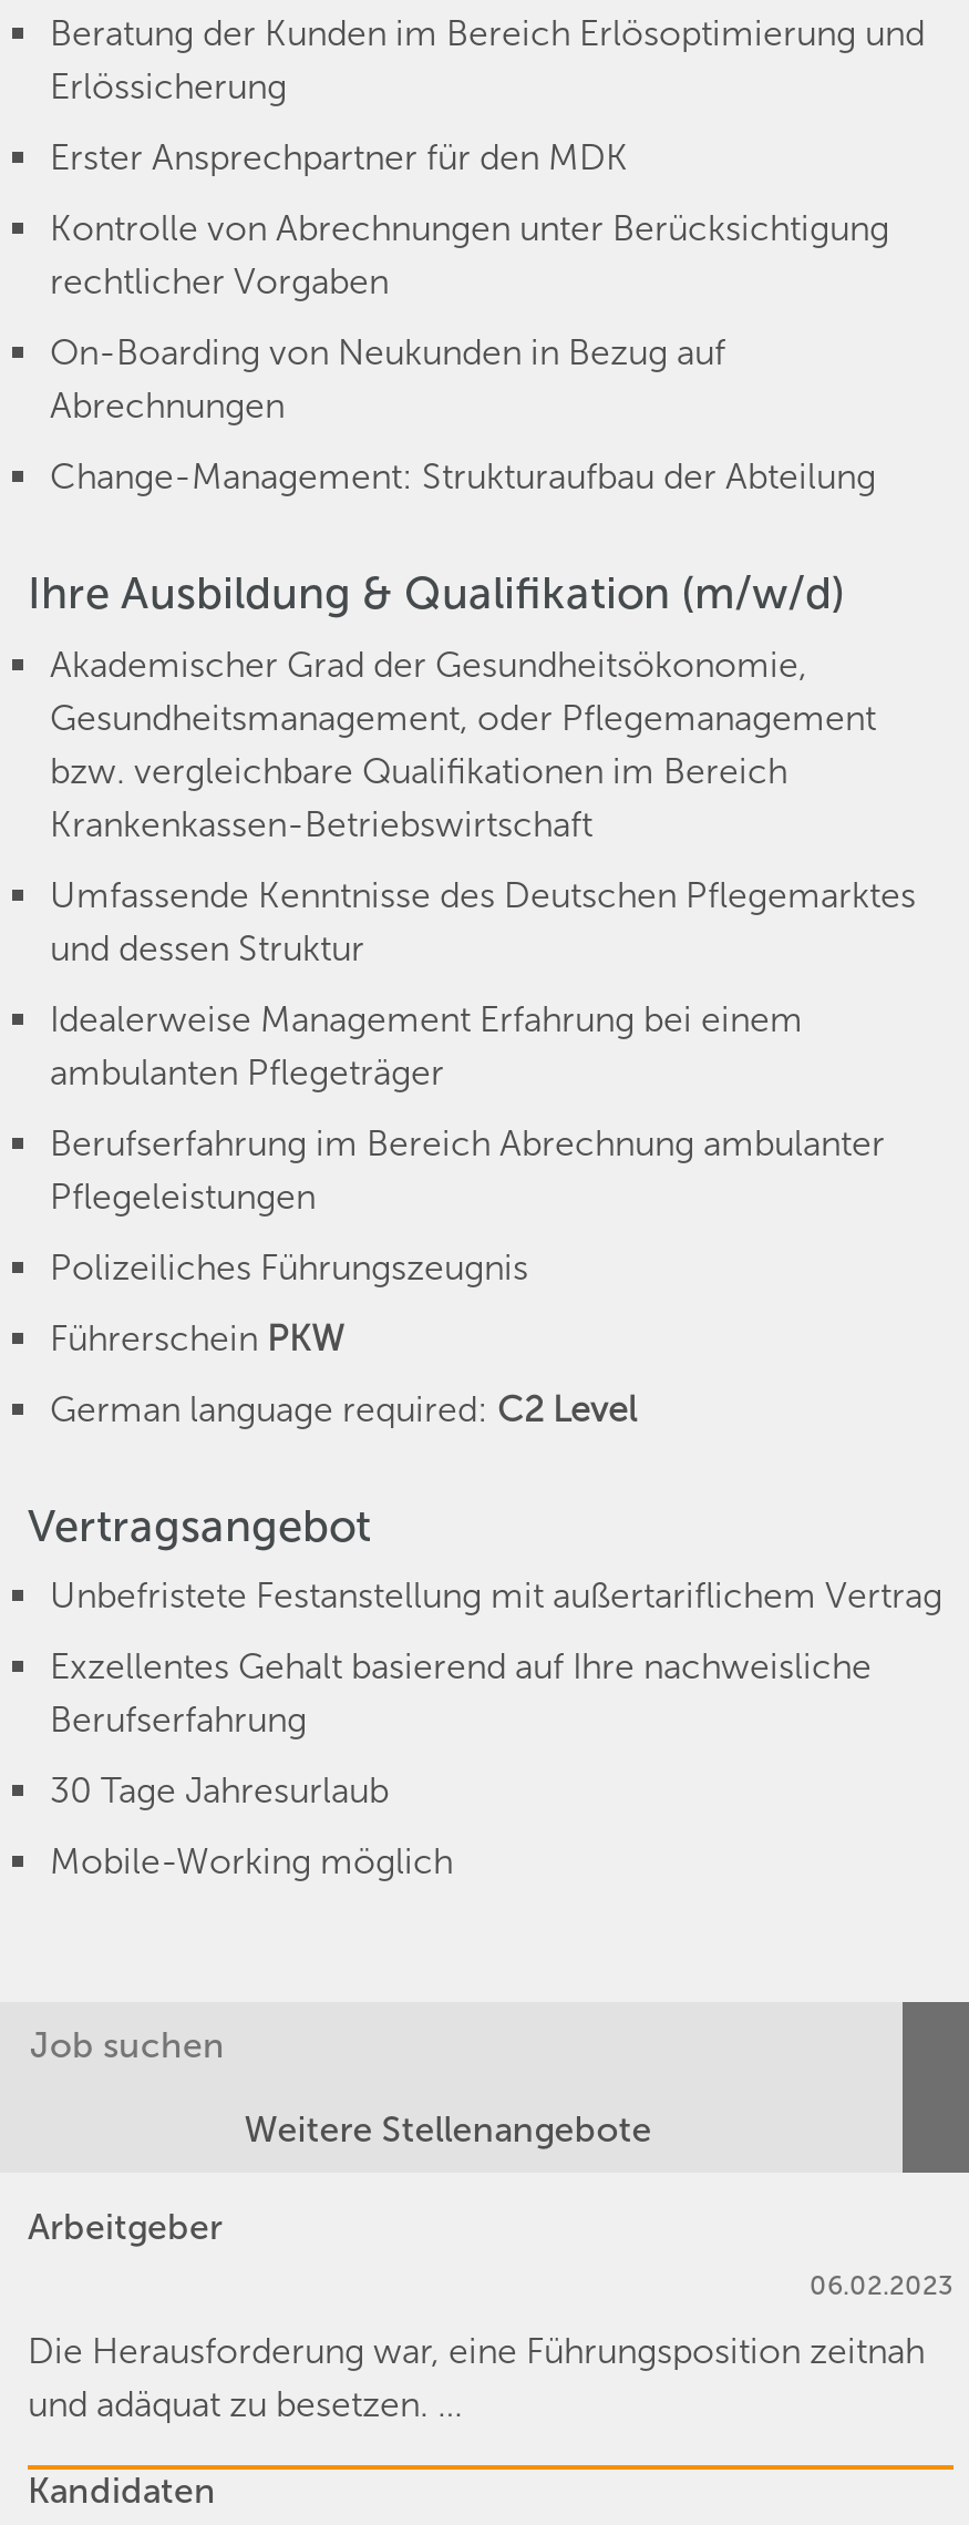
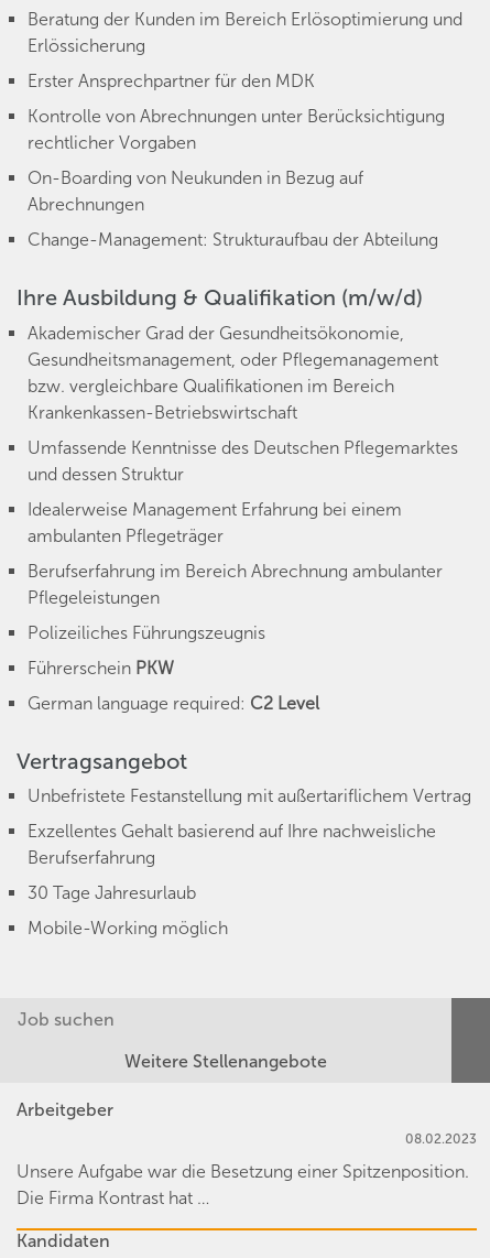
- 06.02.2023
+ 08.02.2023

- Die Herausforderung war, eine Führungsposition zeitnah
- und adäquat zu besetzen. …
+ Unsere Aufgabe war die Besetzung einer Spitzenposition.
+ Die Firma Kontrast hat …
